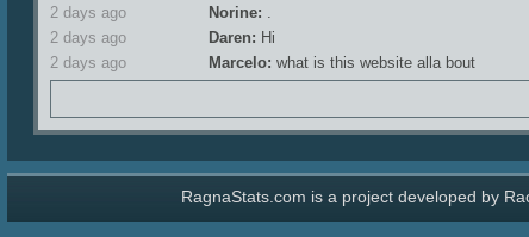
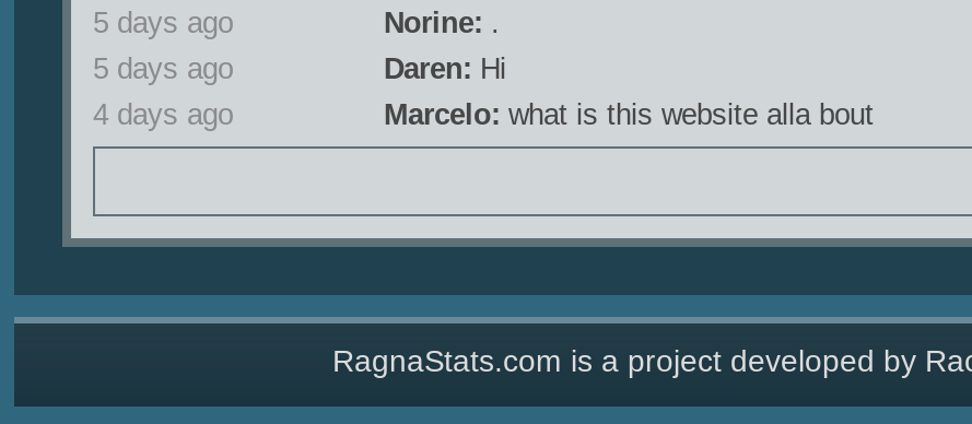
- 2 days ago
+ 5 days ago

- 2 days ago
+ 5 days ago

- 2 days ago
+ 4 days ago
